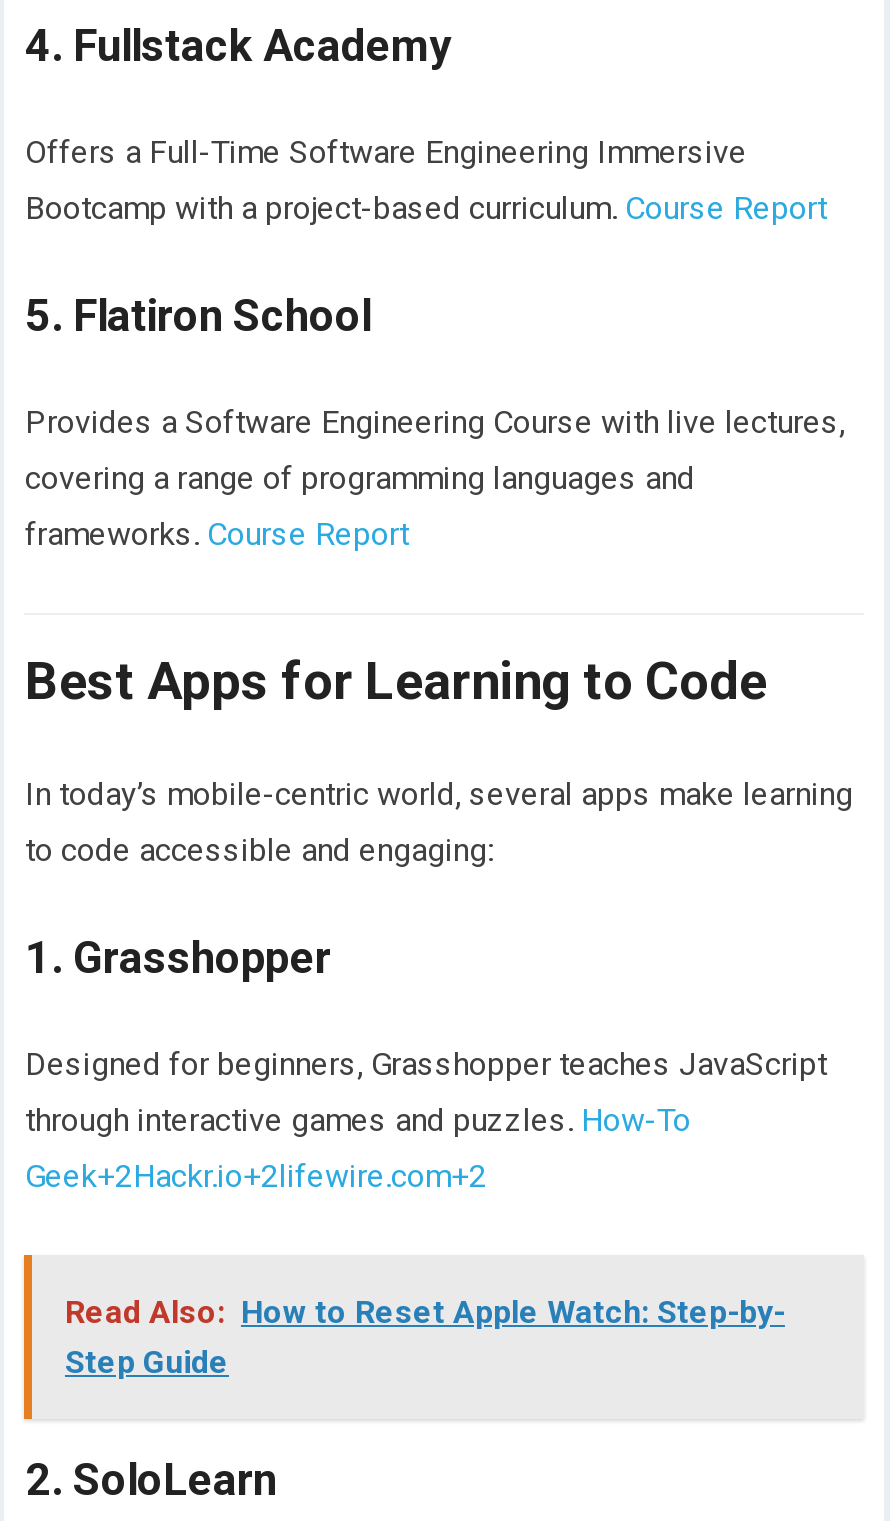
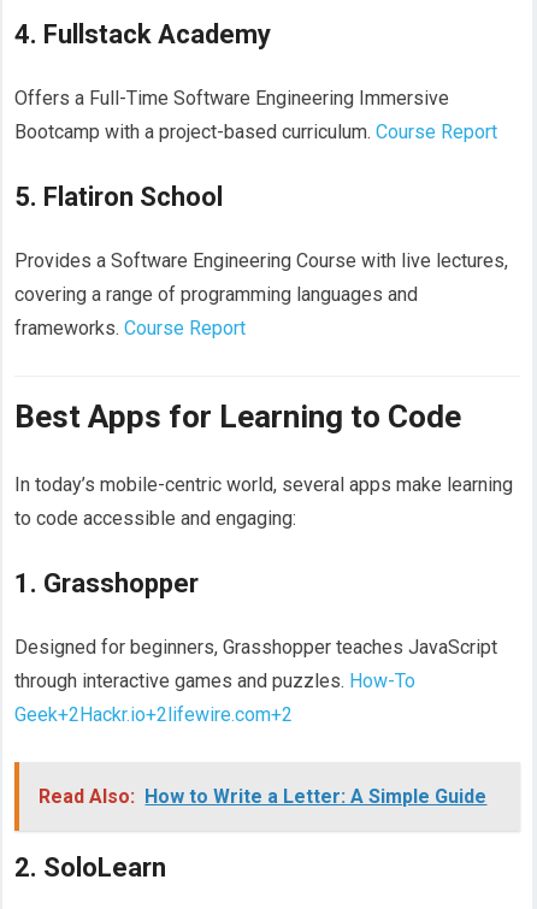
- Read Also: How to Reset Apple Watch: Step-by-
- Step Guide
+ Read Also: How to Write a Letter: A Simple Guide
